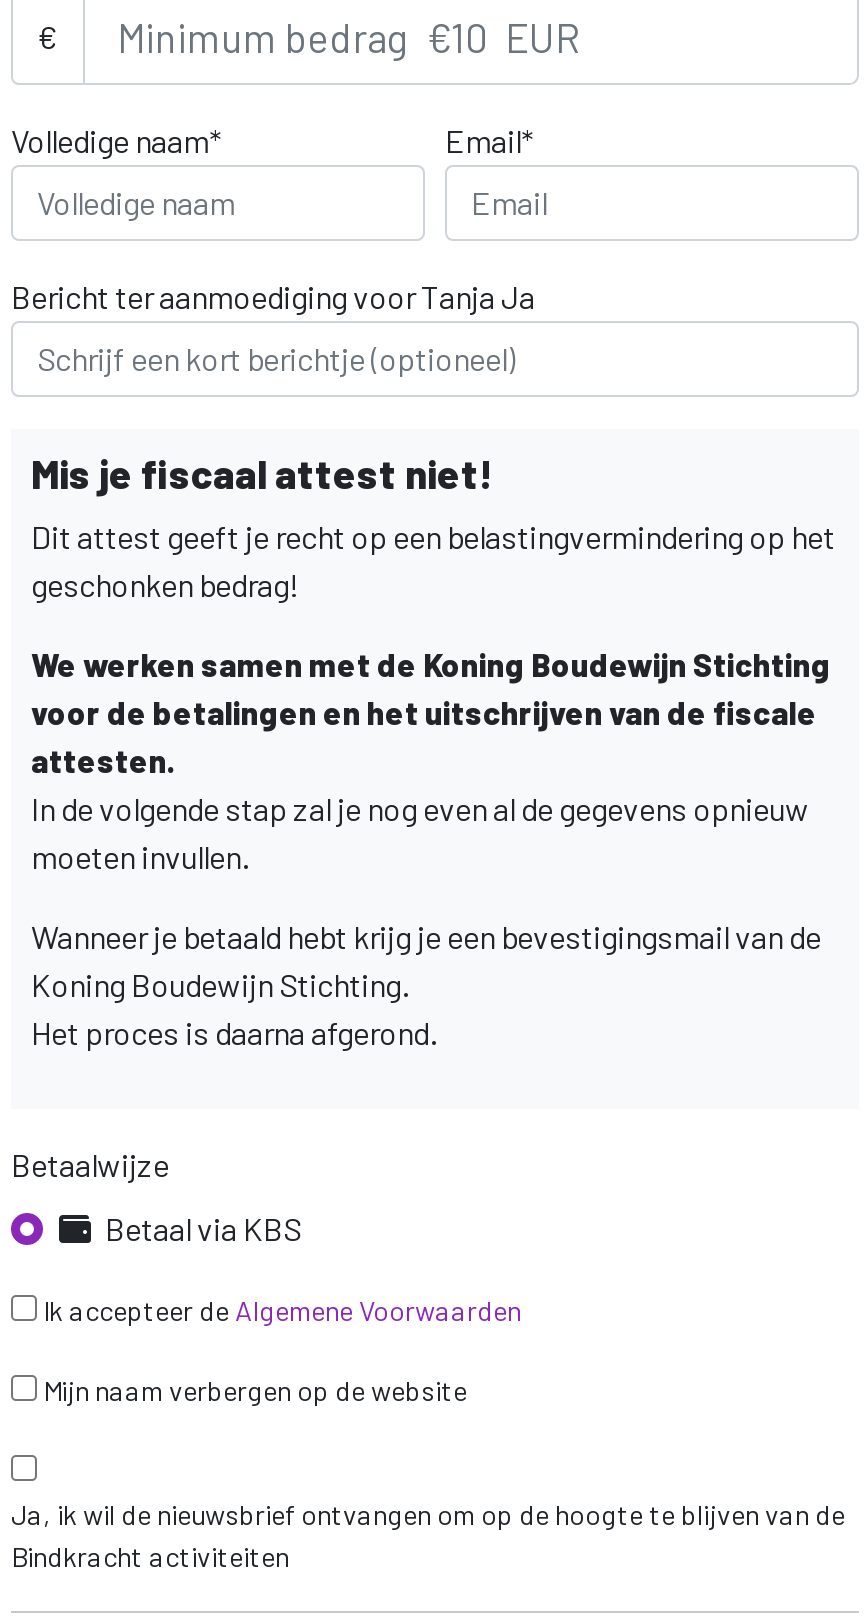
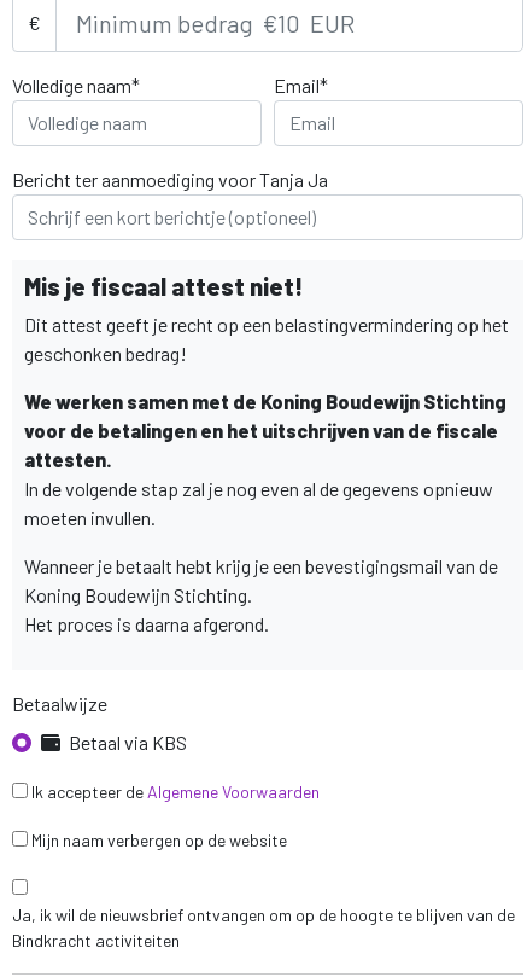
- Wanneer je betaald hebt krijg je een bevestigingsmail van de
+ Wanneer je betaalt hebt krijg je een bevestigingsmail van de
